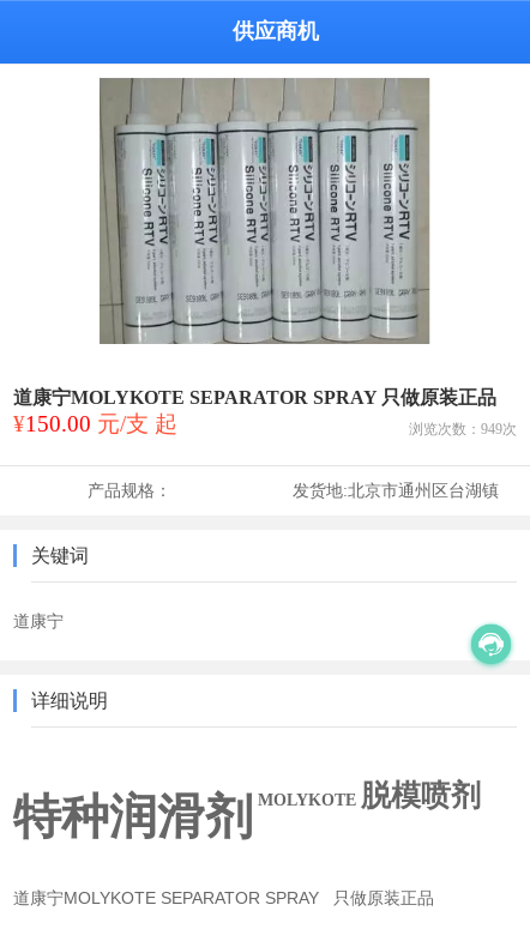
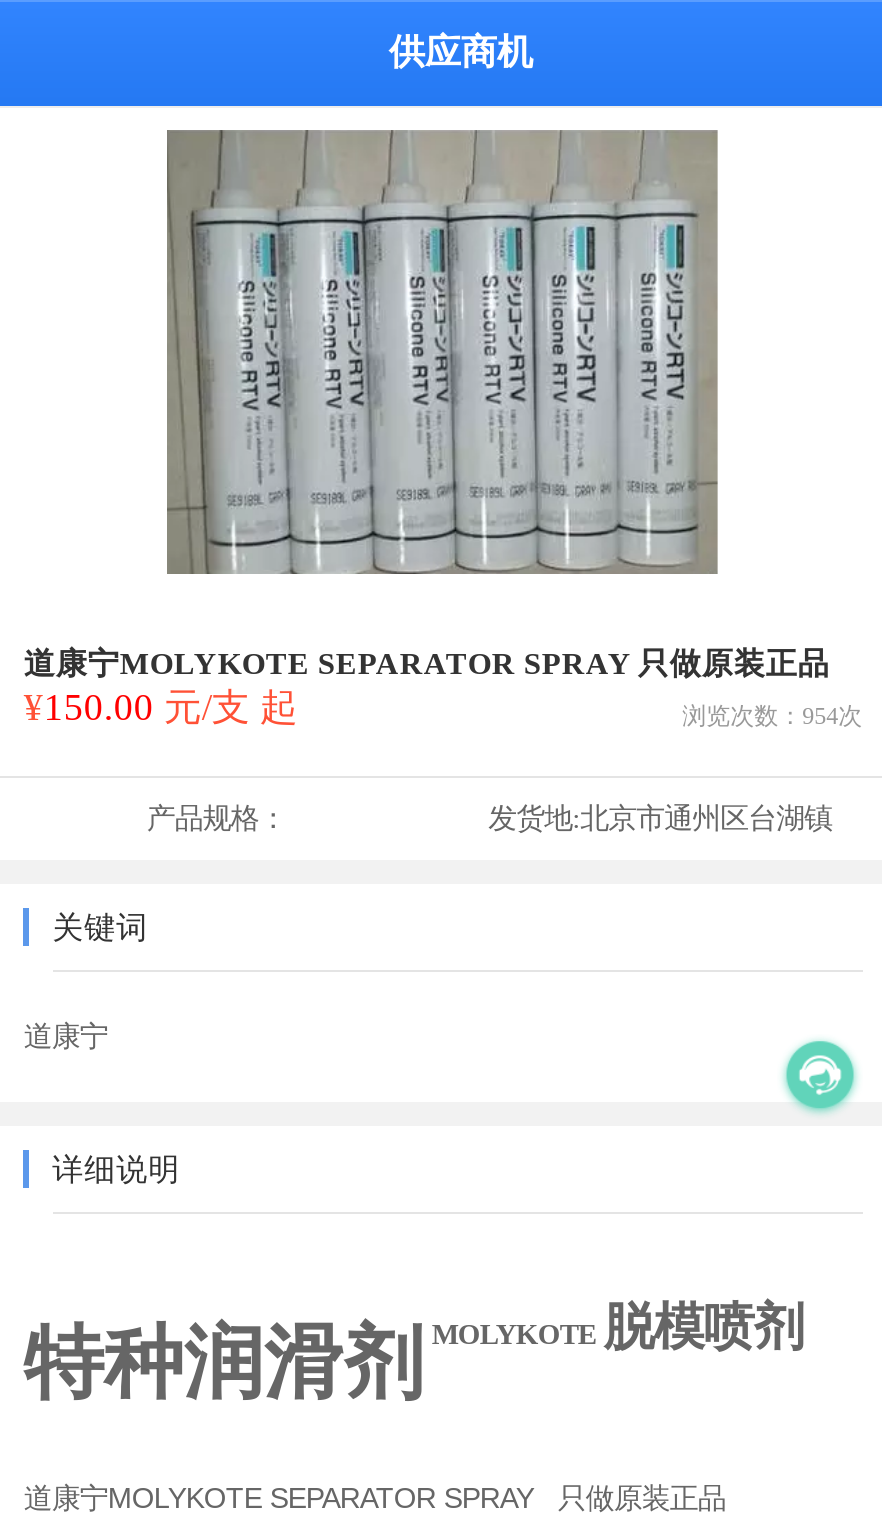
- 浏览次数：949次
+ 浏览次数：954次
